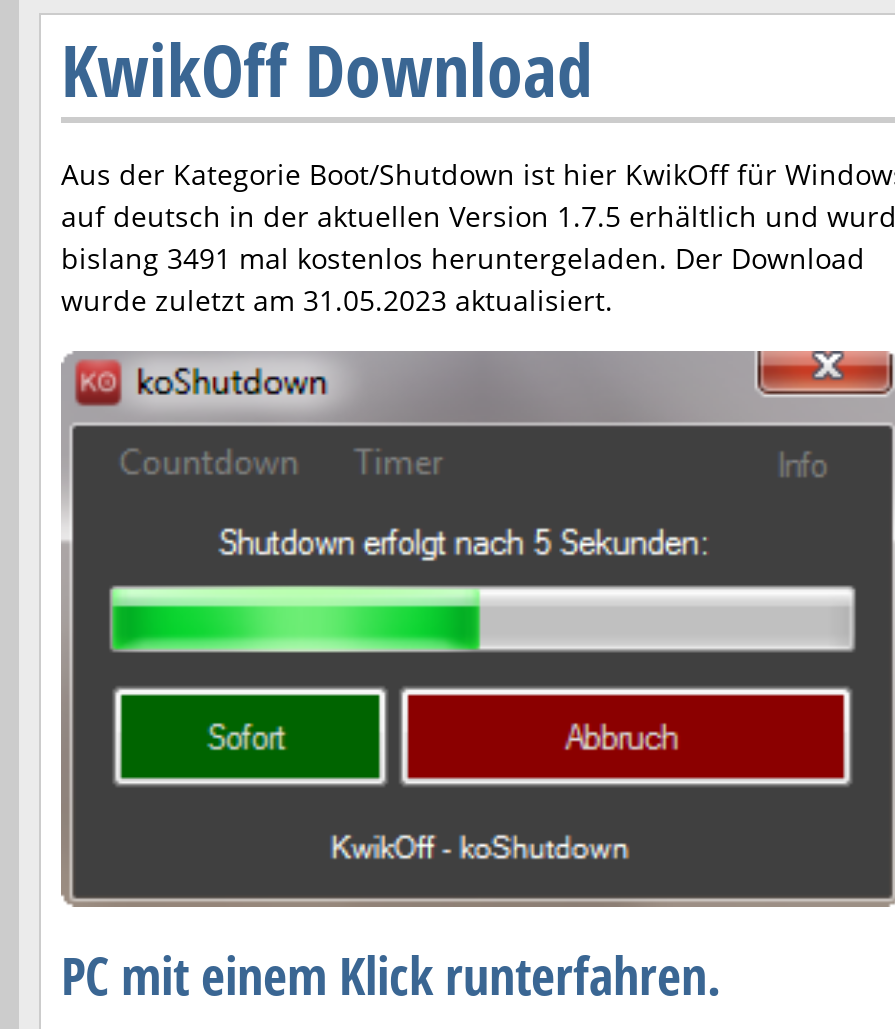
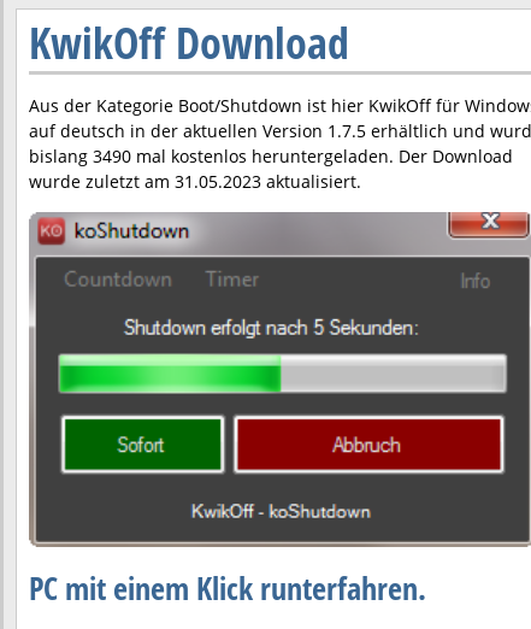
- bislang 3491 mal kostenlos heruntergeladen. Der Download
+ bislang 3490 mal kostenlos heruntergeladen. Der Download
